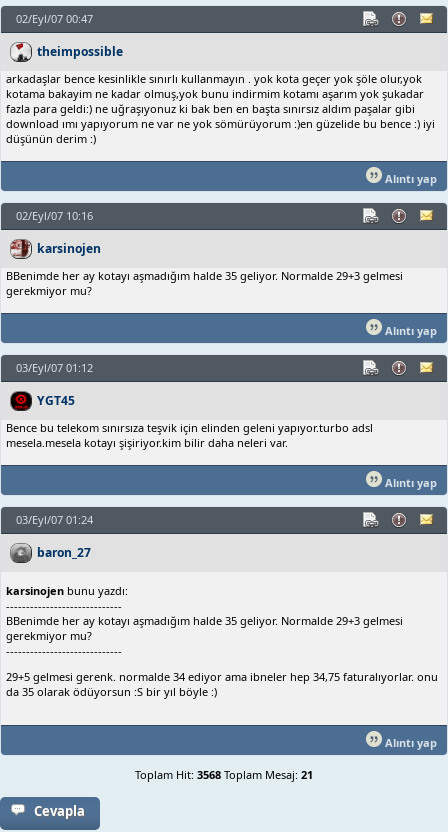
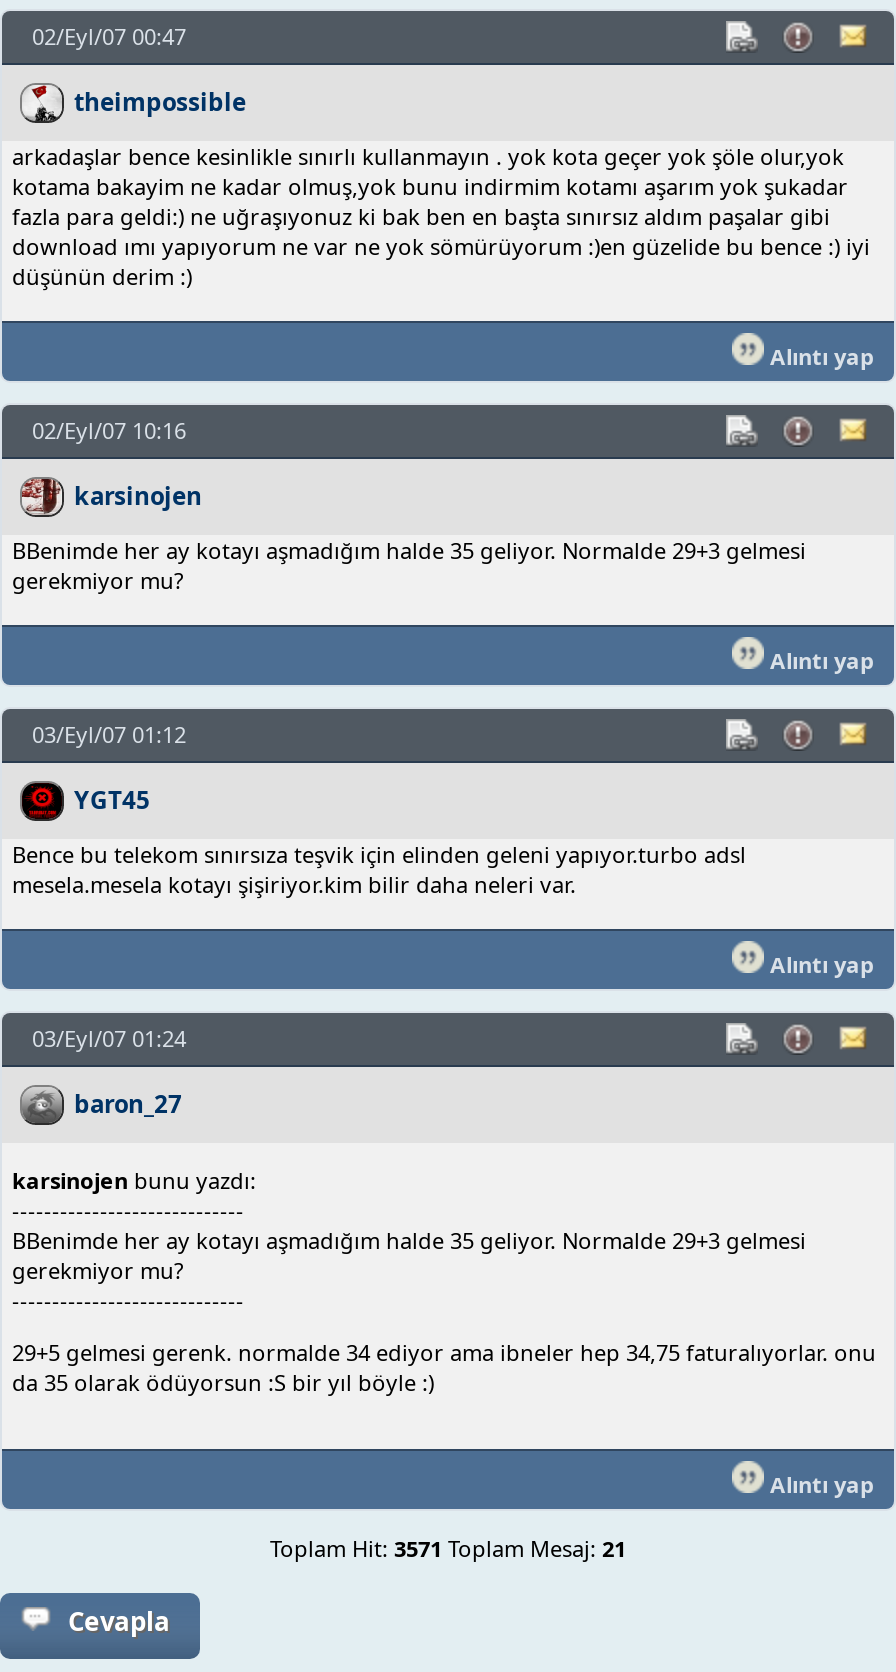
- Toplam Hit: 3568 Toplam Mesaj: 21
+ Toplam Hit: 3571 Toplam Mesaj: 21
